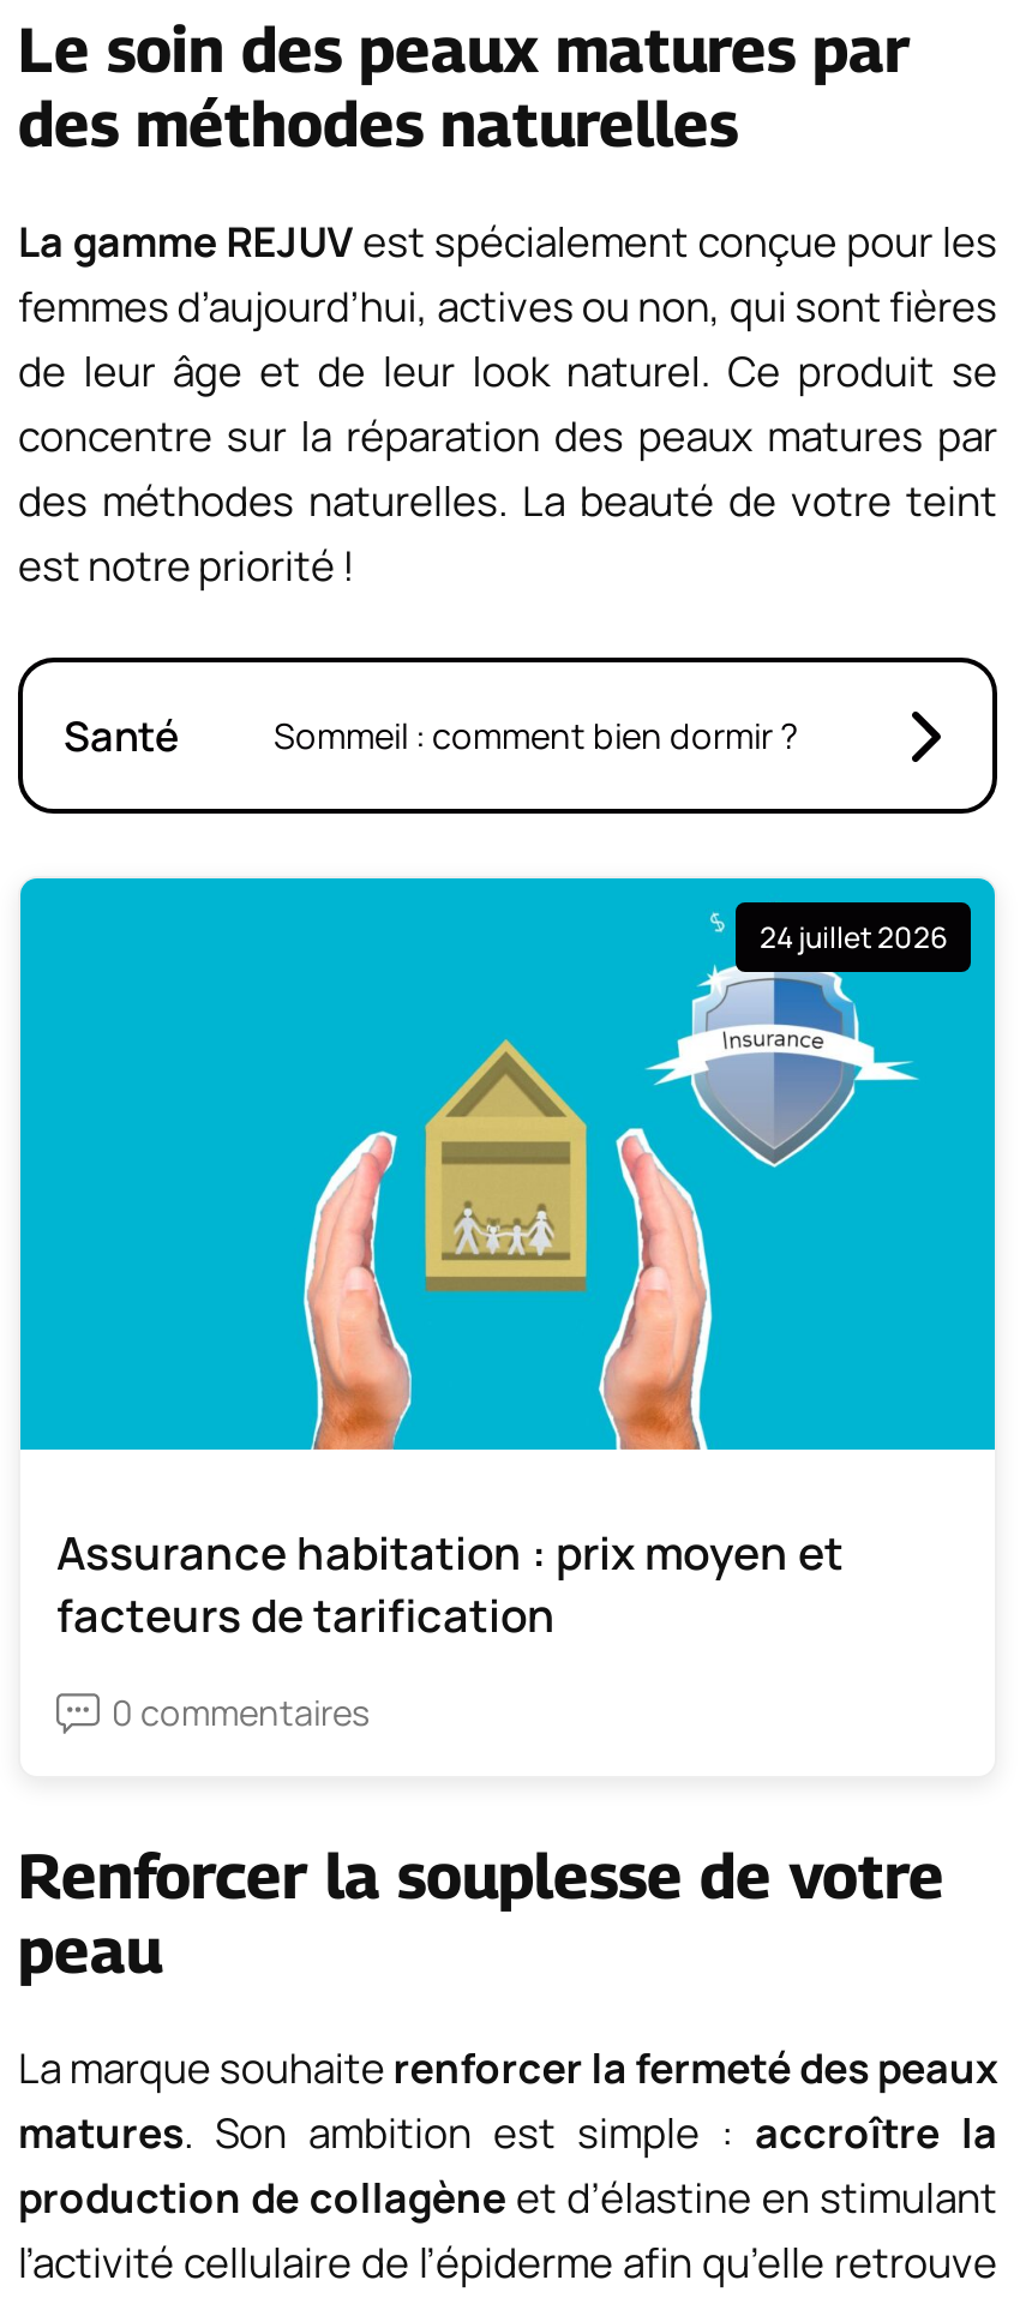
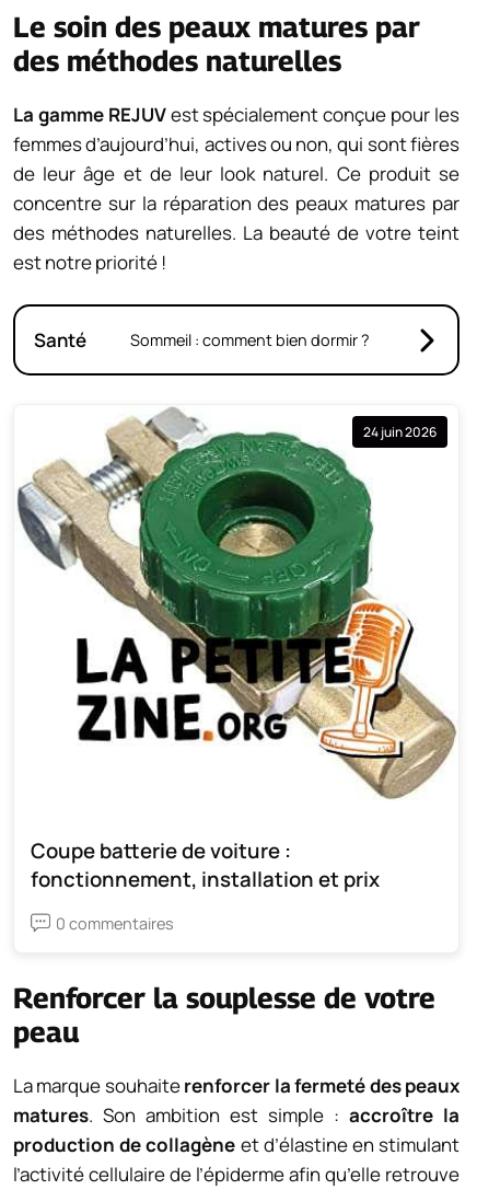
- [image]
- 24 juillet 2026
+ [image]
+ 24 juin 2026

- Assurance habitation : prix moyen et
- facteurs de tarification
+ Coupe batterie de voiture :
+ fonctionnement, installation et prix
